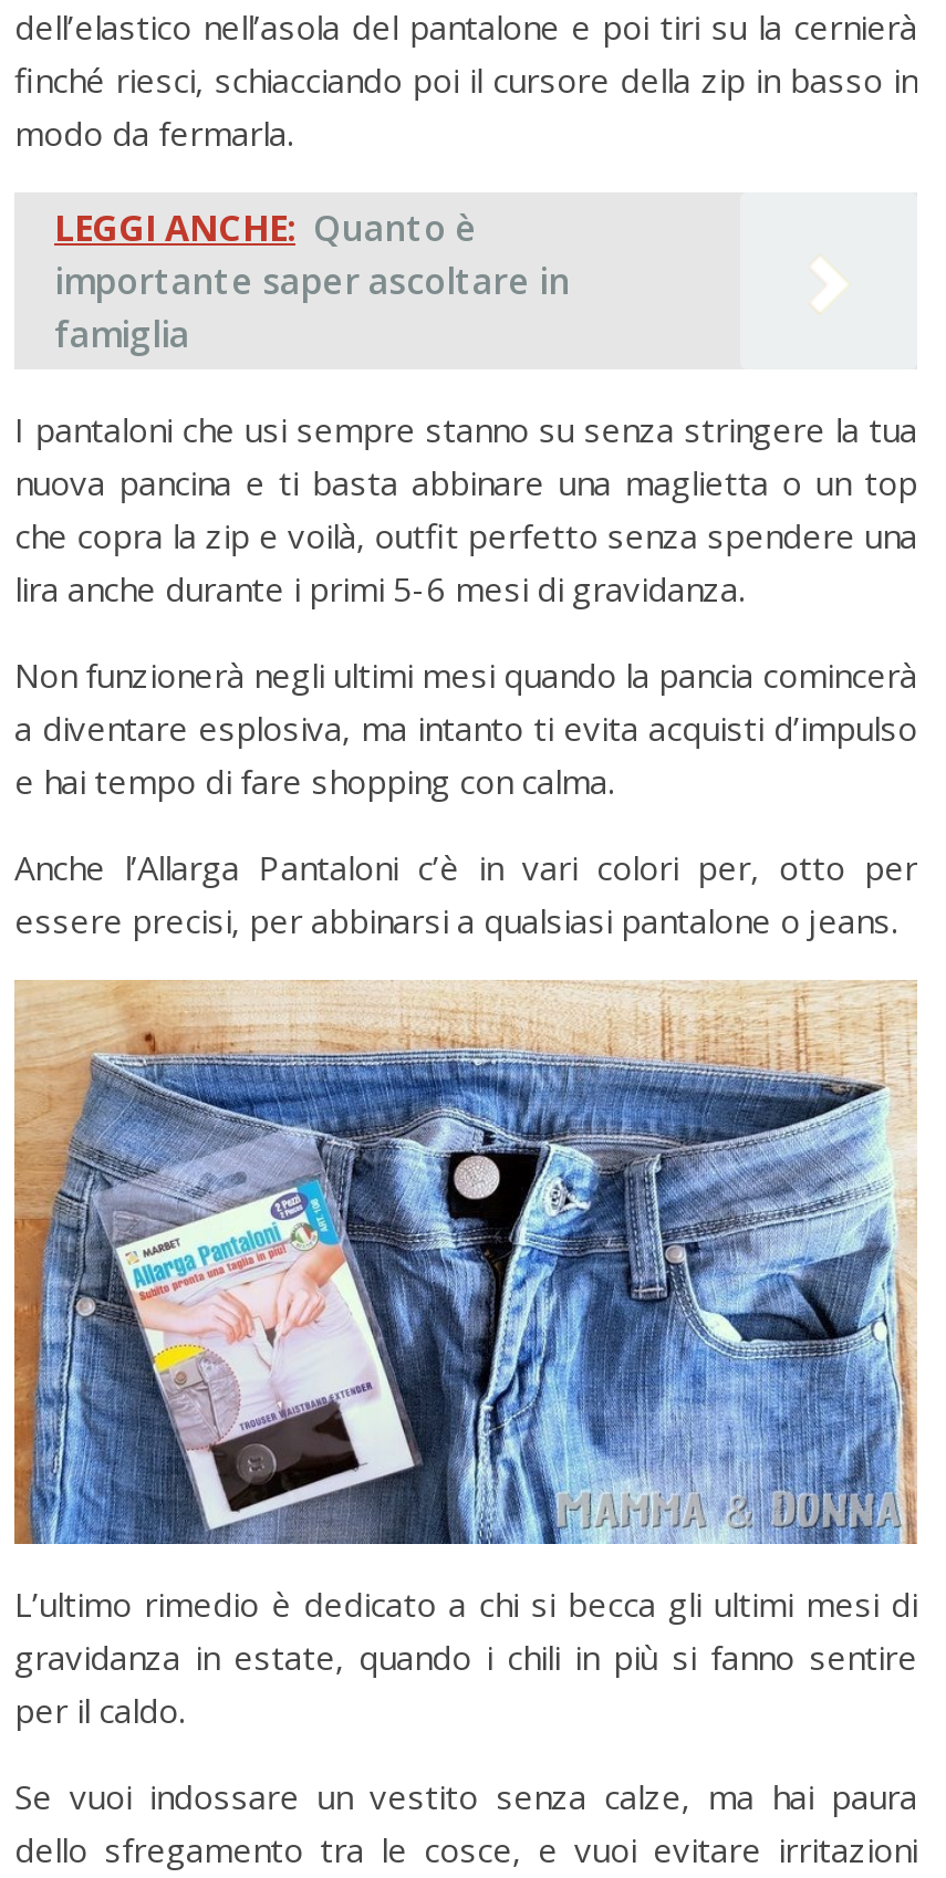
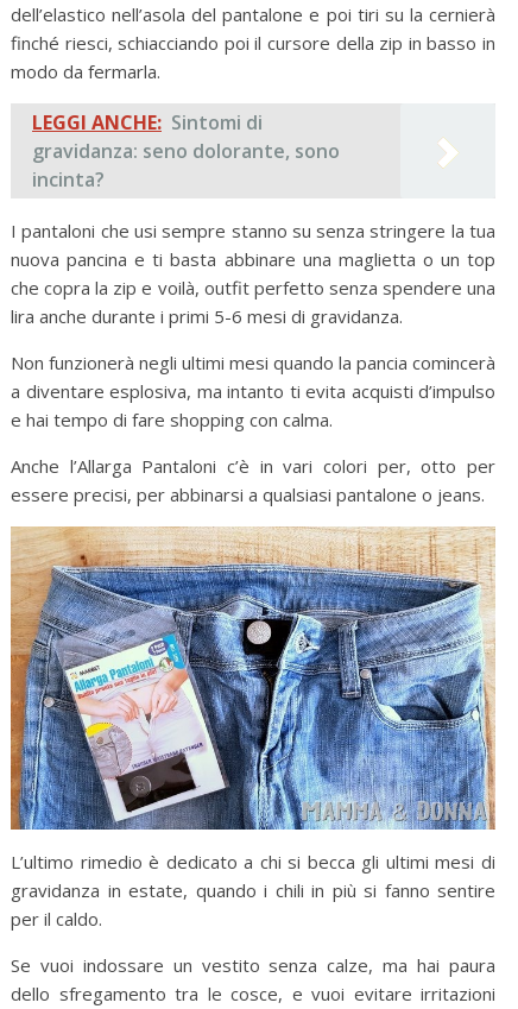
- LEGGI ANCHE: Quanto è
- importante saper ascoltare in
- famiglia
+ LEGGI ANCHE: Sintomi di
+ gravidanza: seno dolorante, sono
+ incinta?
